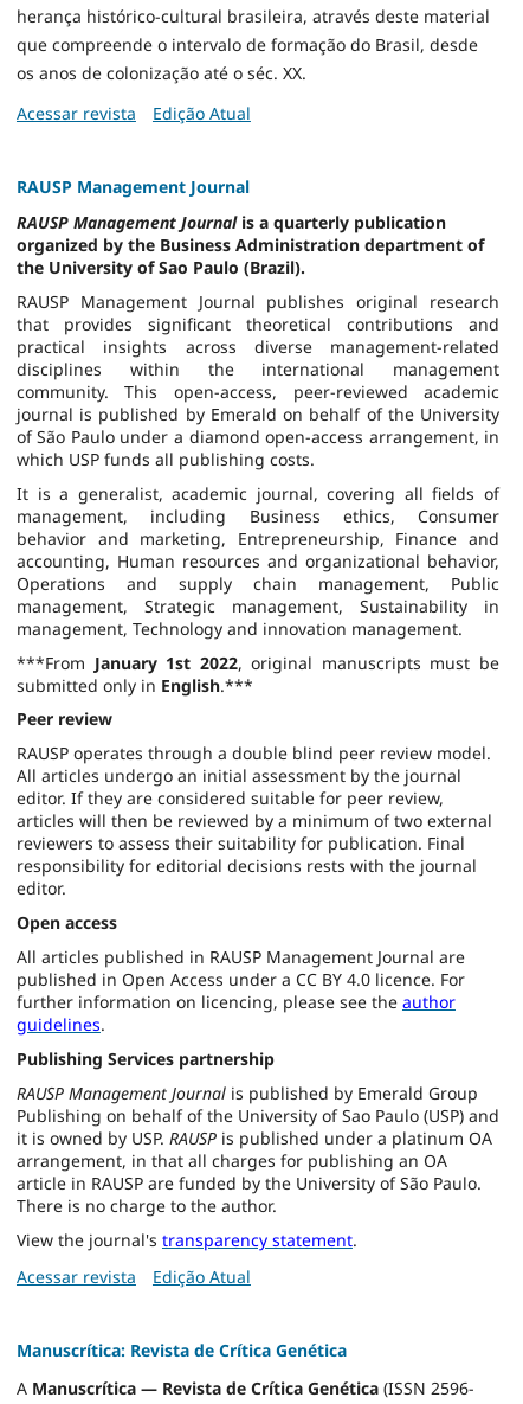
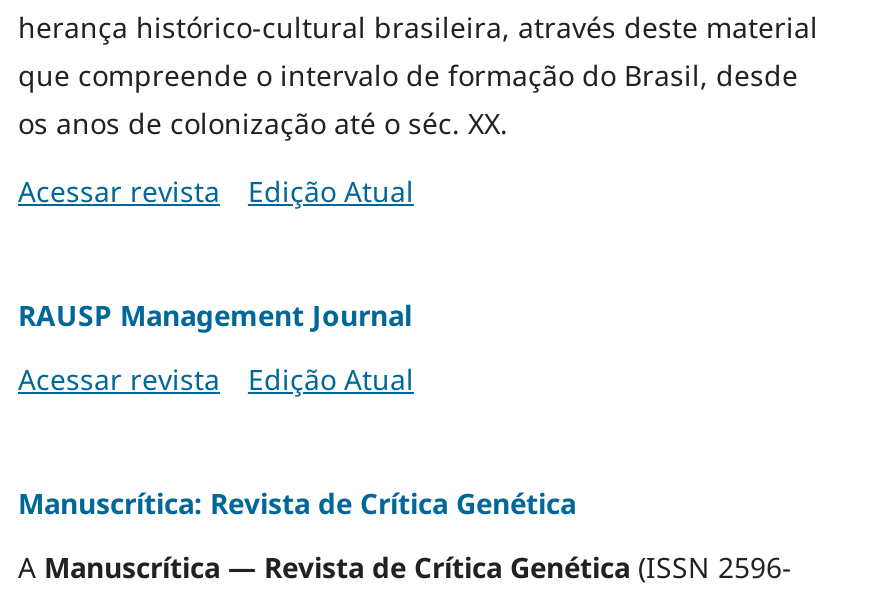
- RAUSP Management Journal is a quarterly publication
- organized by the Business Administration department of
- the University of Sao Paulo (Brazil).
- RAUSP Management Journal publishes original research
- that provides significant theoretical contributions and
- practical insights across diverse management-related
- disciplines within the international management
- community. This open-access, peer-reviewed academic
- journal is published by Emerald on behalf of the University
- of São Paulo under a diamond open-access arrangement, in
- which USP funds all publishing costs.
- It is a generalist, academic journal, covering all fields of
- management, including Business ethics, Consumer
- behavior and marketing, Entrepreneurship, Finance and
- accounting, Human resources and organizational behavior,
- Operations and supply chain management, Public
- management, Strategic management, Sustainability in
- management, Technology and innovation management.
- ***From January 1st 2022, original manuscripts must be
- submitted only in English.***
- Peer review
- RAUSP operates through a double blind peer review model.
- All articles undergo an initial assessment by the journal
- editor. If they are considered suitable for peer review,
- articles will then be reviewed by a minimum of two external
- reviewers to assess their suitability for publication. Final
- responsibility for editorial decisions rests with the journal
- editor.
- Open access
- All articles published in RAUSP Management Journal are
- published in Open Access under a CC BY 4.0 licence. For
- further information on licencing, please see the author
- guidelines.
- Publishing Services partnership
- RAUSP Management Journal is published by Emerald Group
- Publishing on behalf of the University of Sao Paulo (USP) and
- it is owned by USP. RAUSP is published under a platinum OA
- arrangement, in that all charges for publishing an OA
- article in RAUSP are funded by the University of São Paulo.
- There is no charge to the author.
- View the journal's transparency statement.
